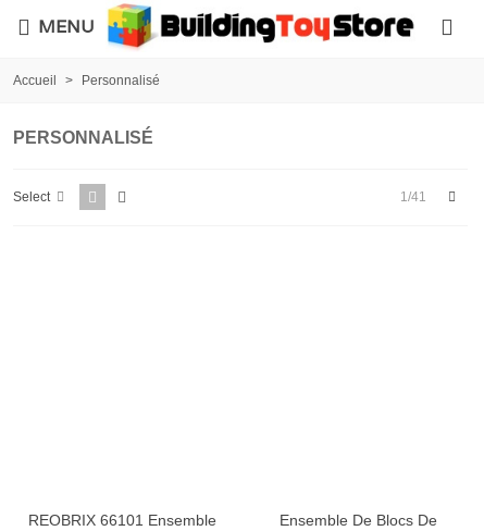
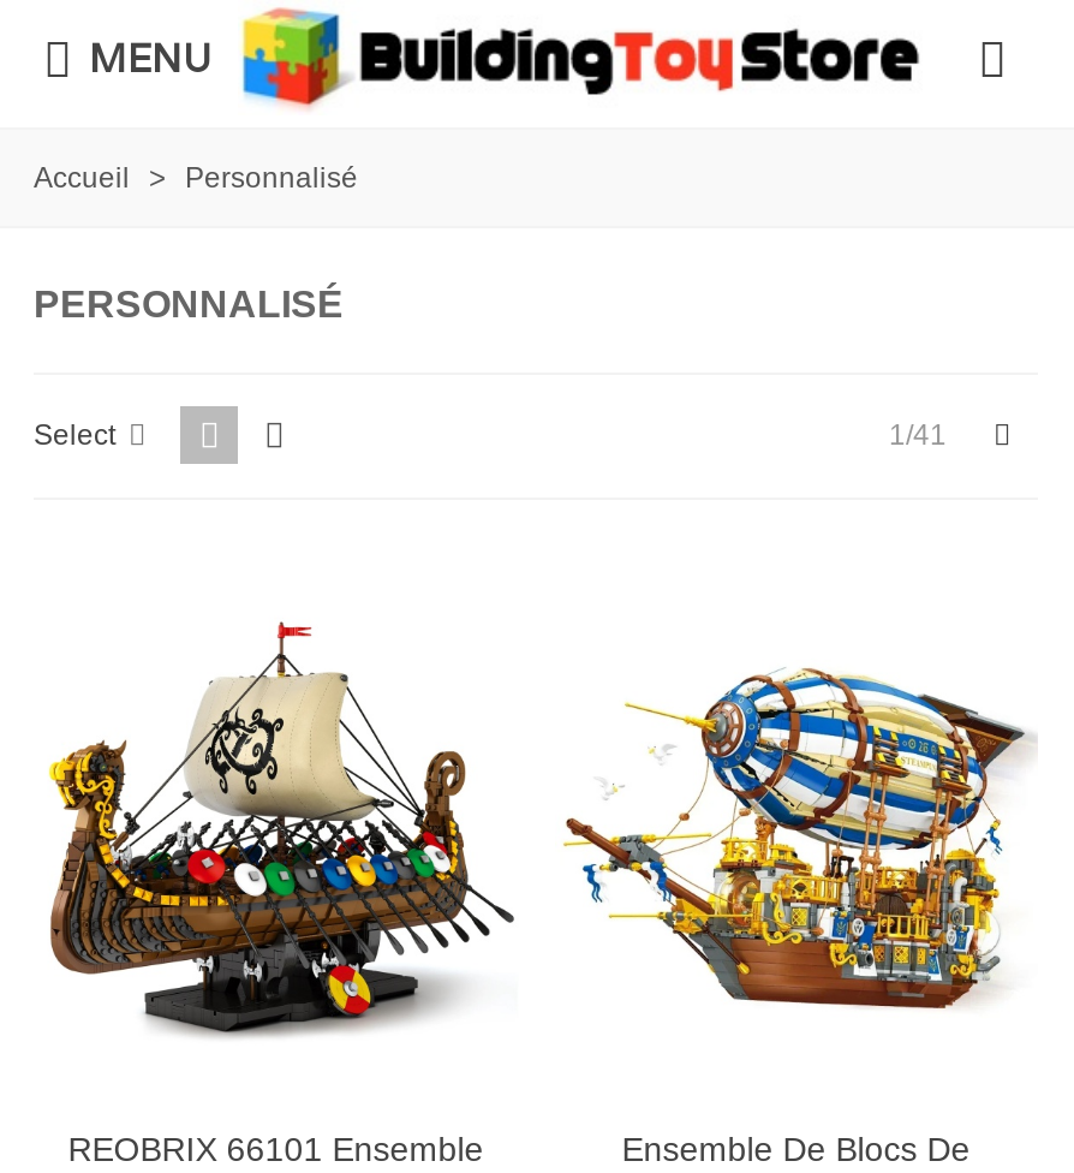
+ [image]

+ [image]
